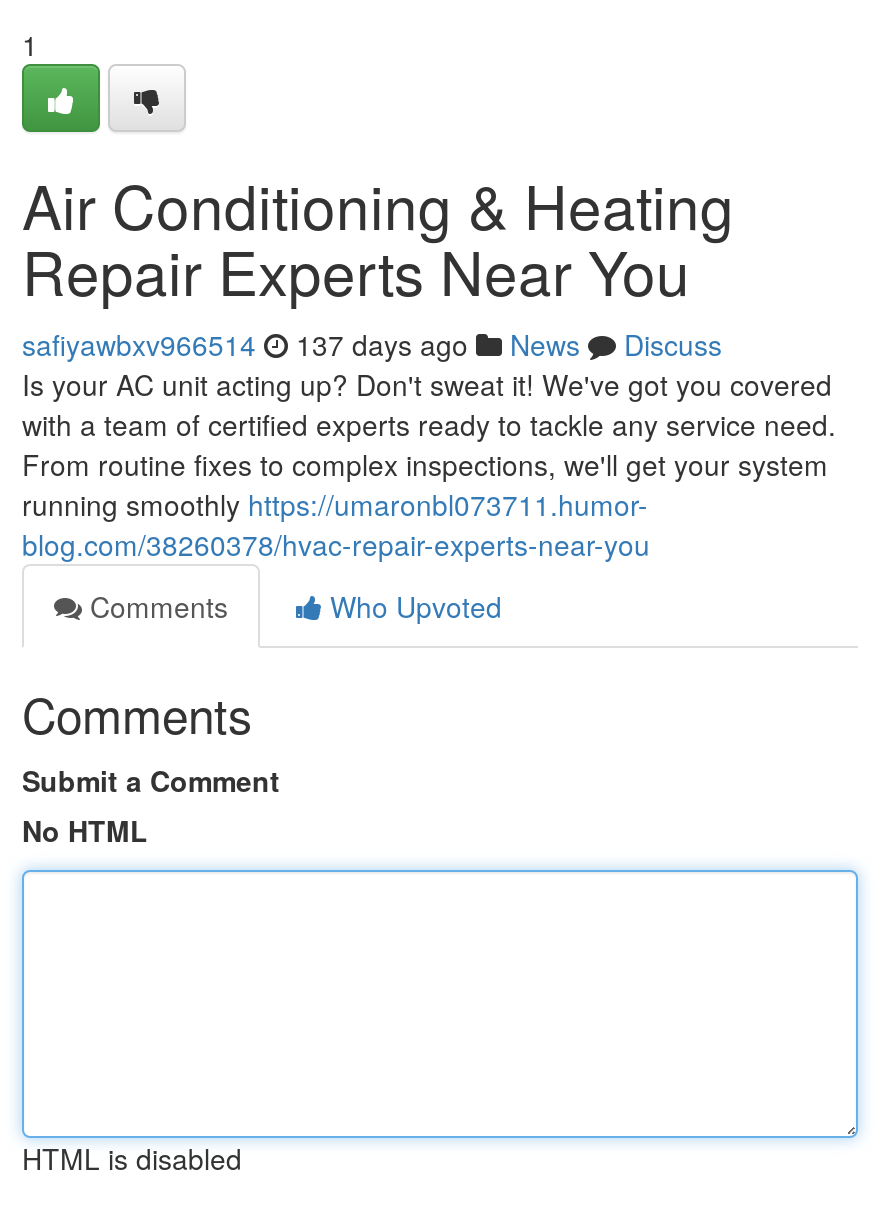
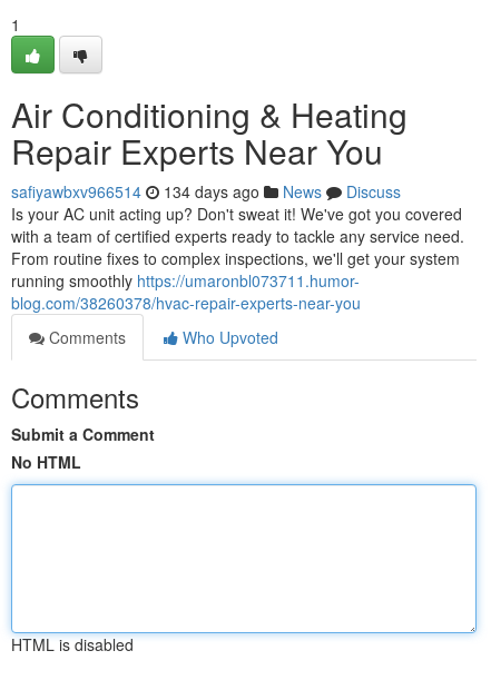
- safiyawbxv966514 137 days ago News Discuss
+ safiyawbxv966514 134 days ago News Discuss
